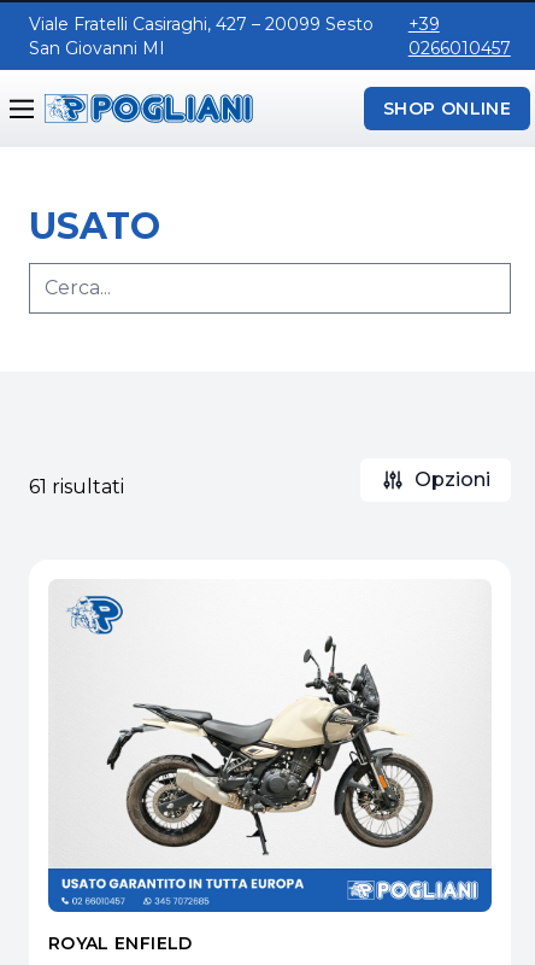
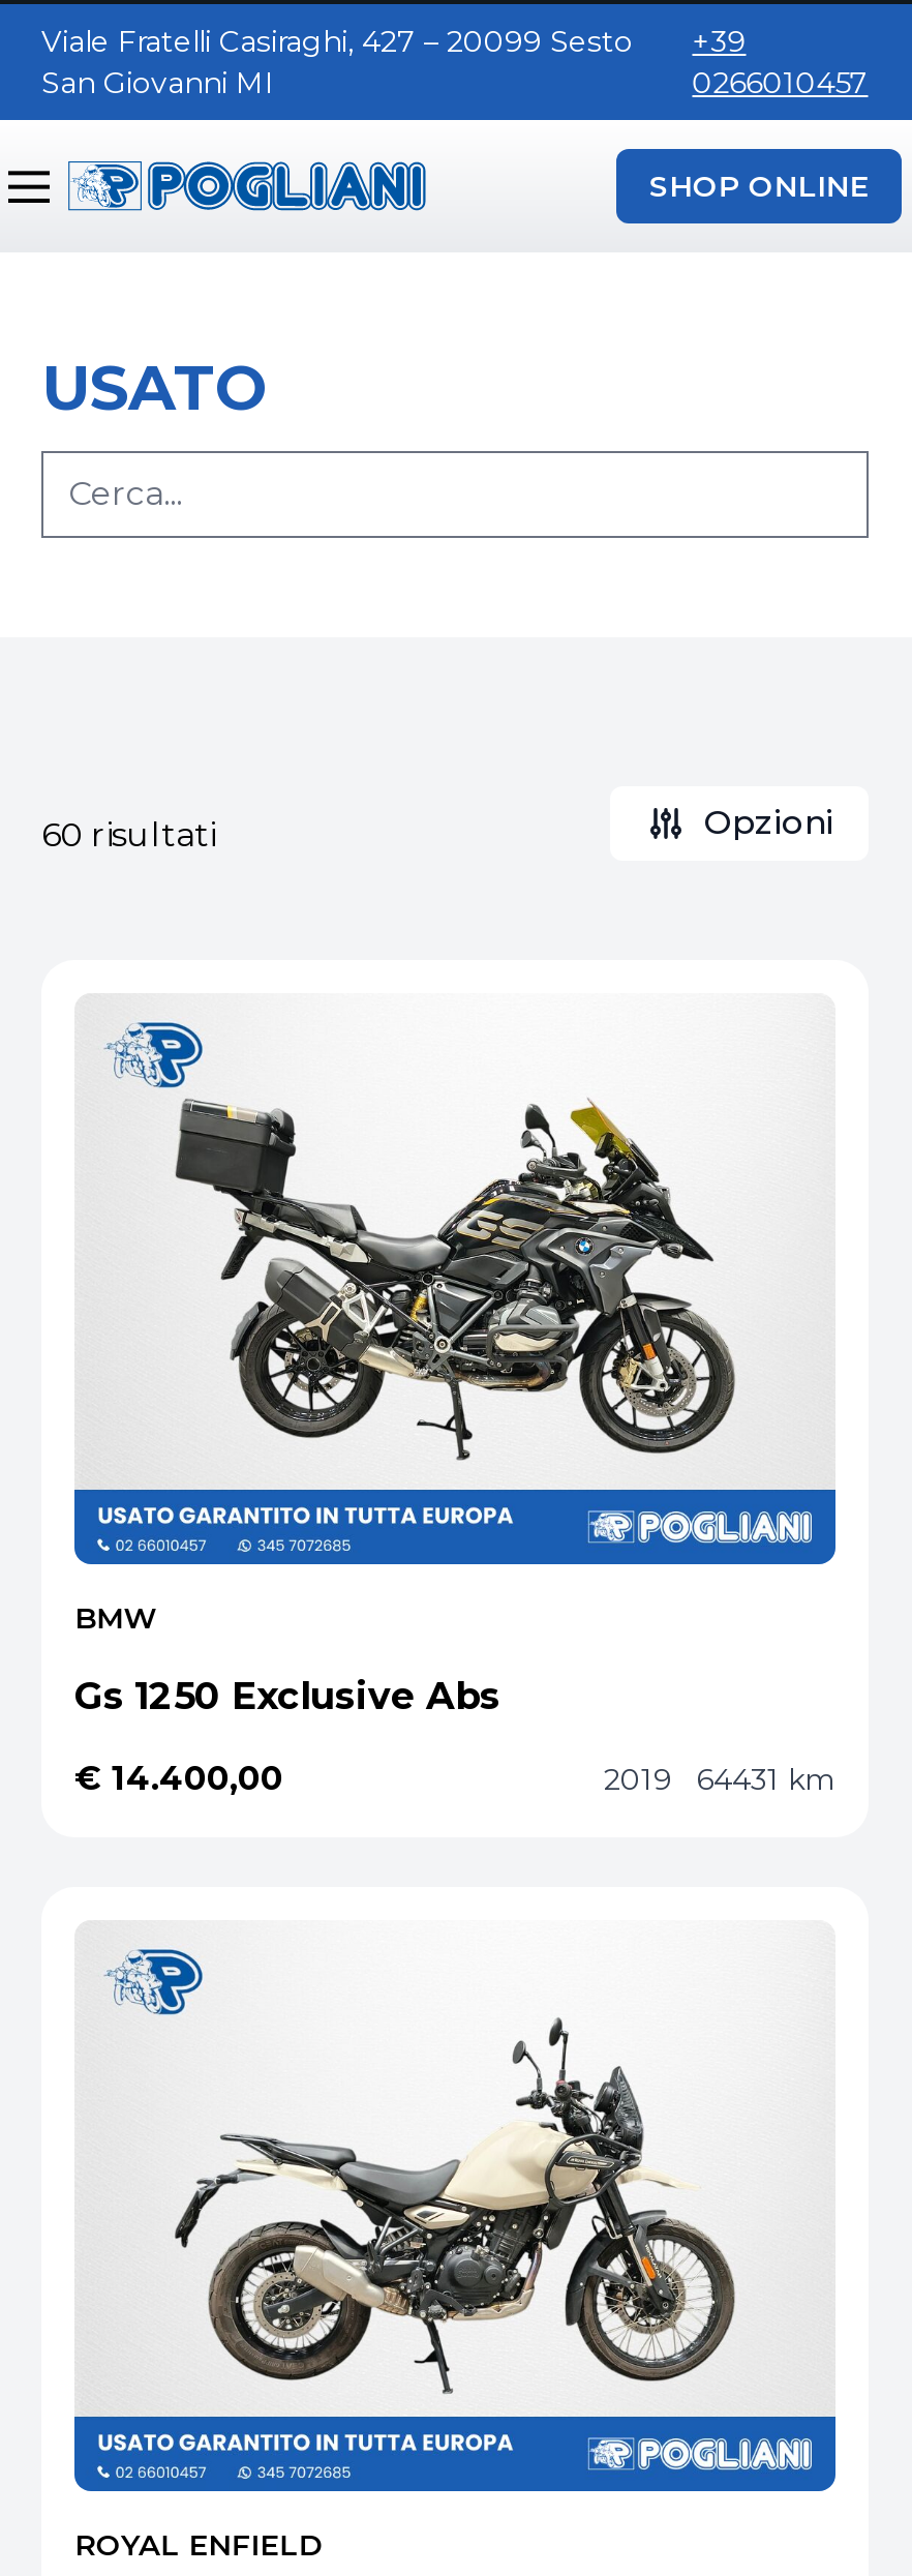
- 61 risultati
+ 60 risultati

+ BMW
+ Gs 1250 Exclusive Abs
+ € 14.400,00
+ 2019
+ 64431 km

+ [image]
